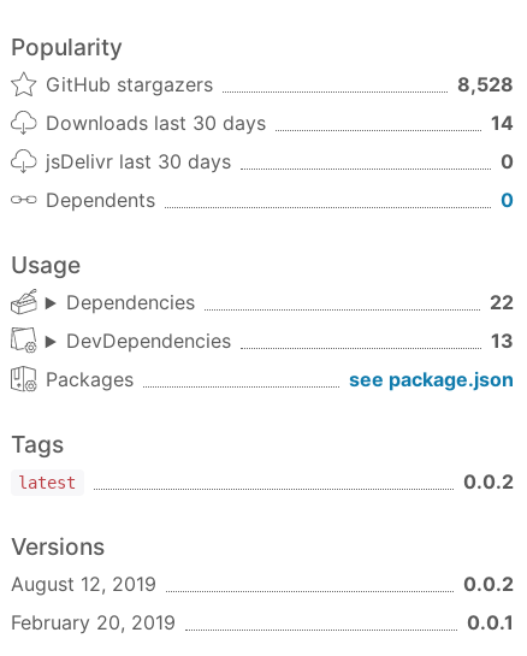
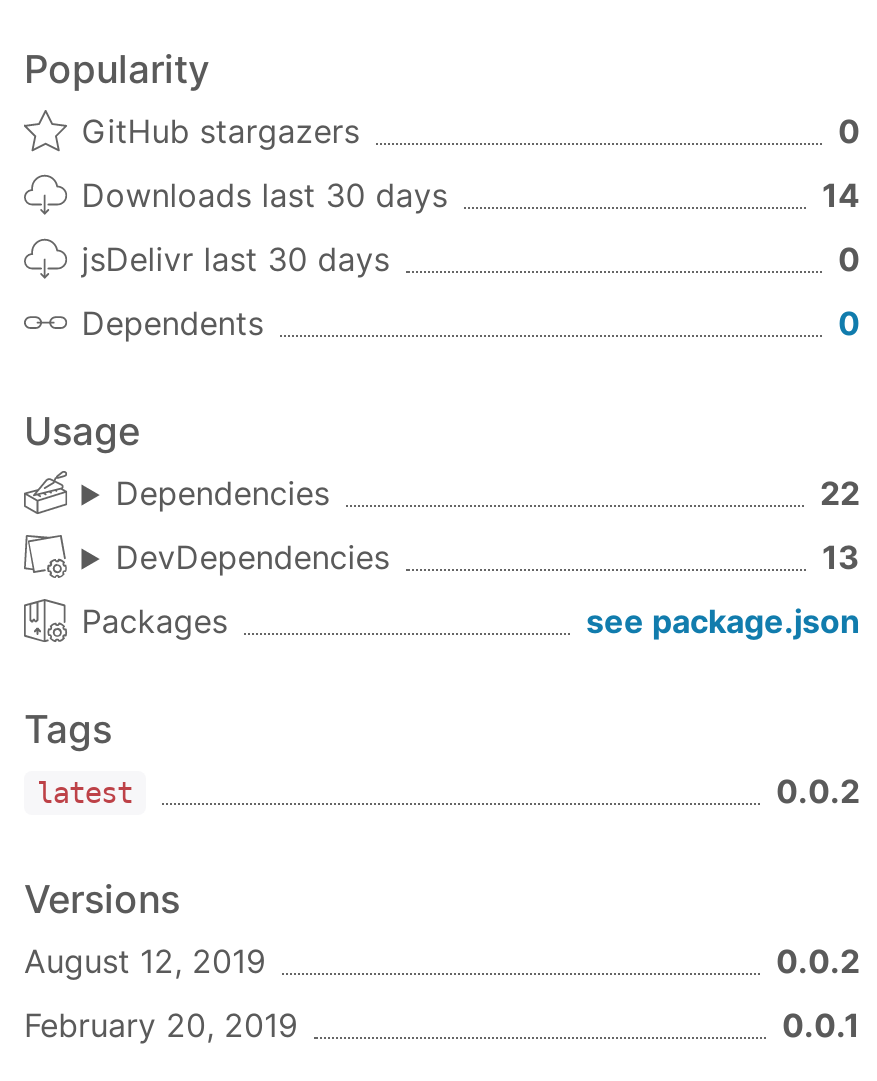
- 8,528
+ 0
